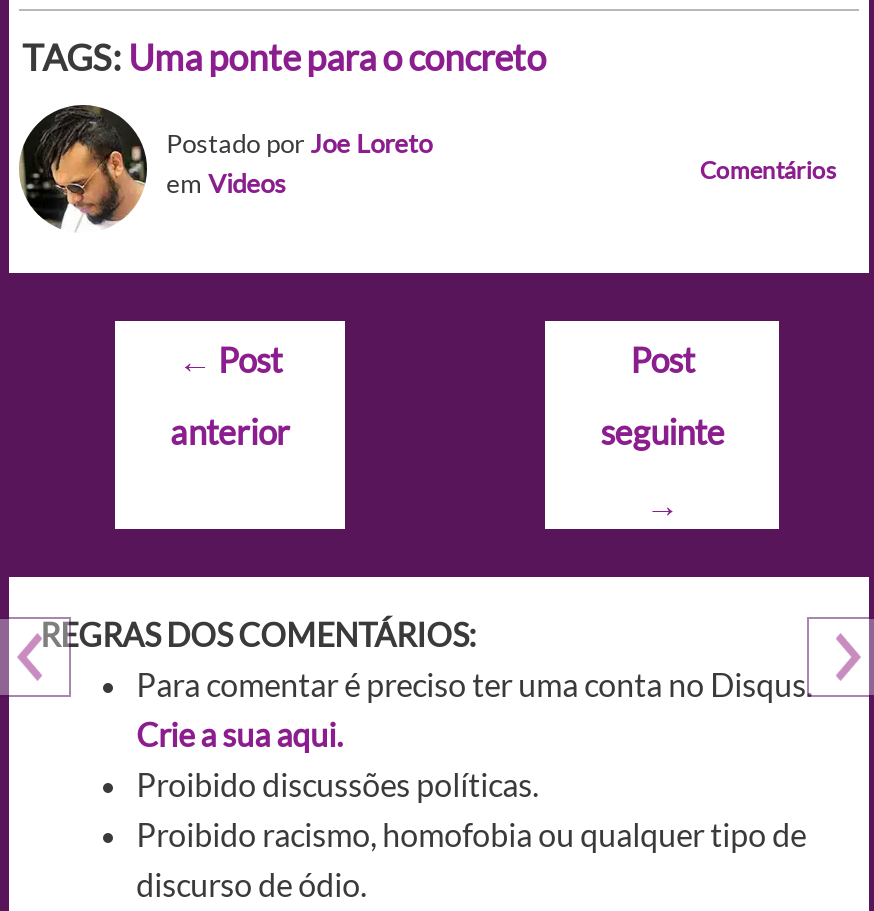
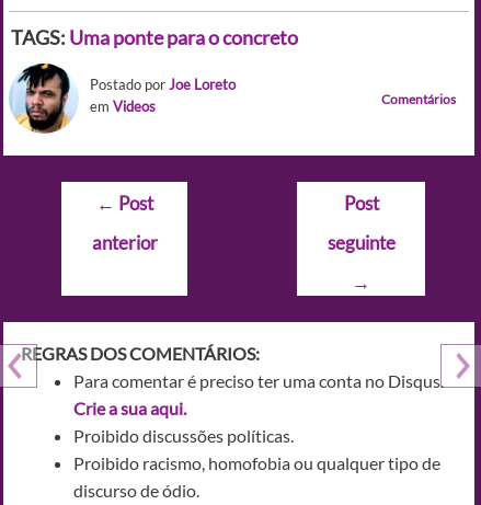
- [image]
+ [image]
